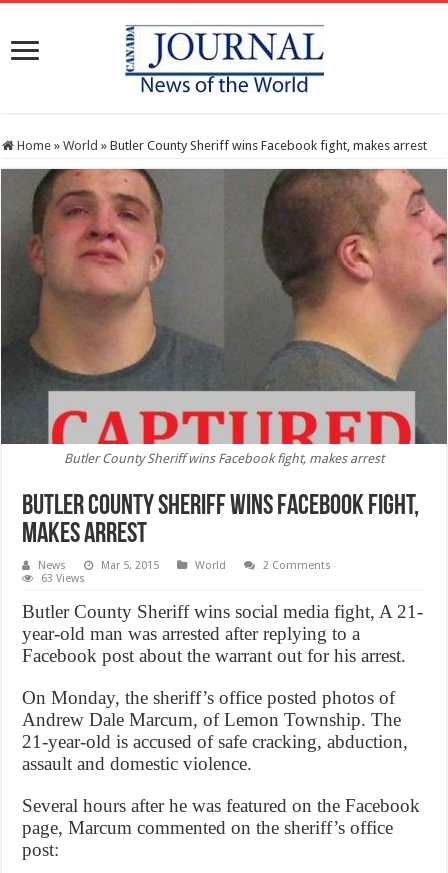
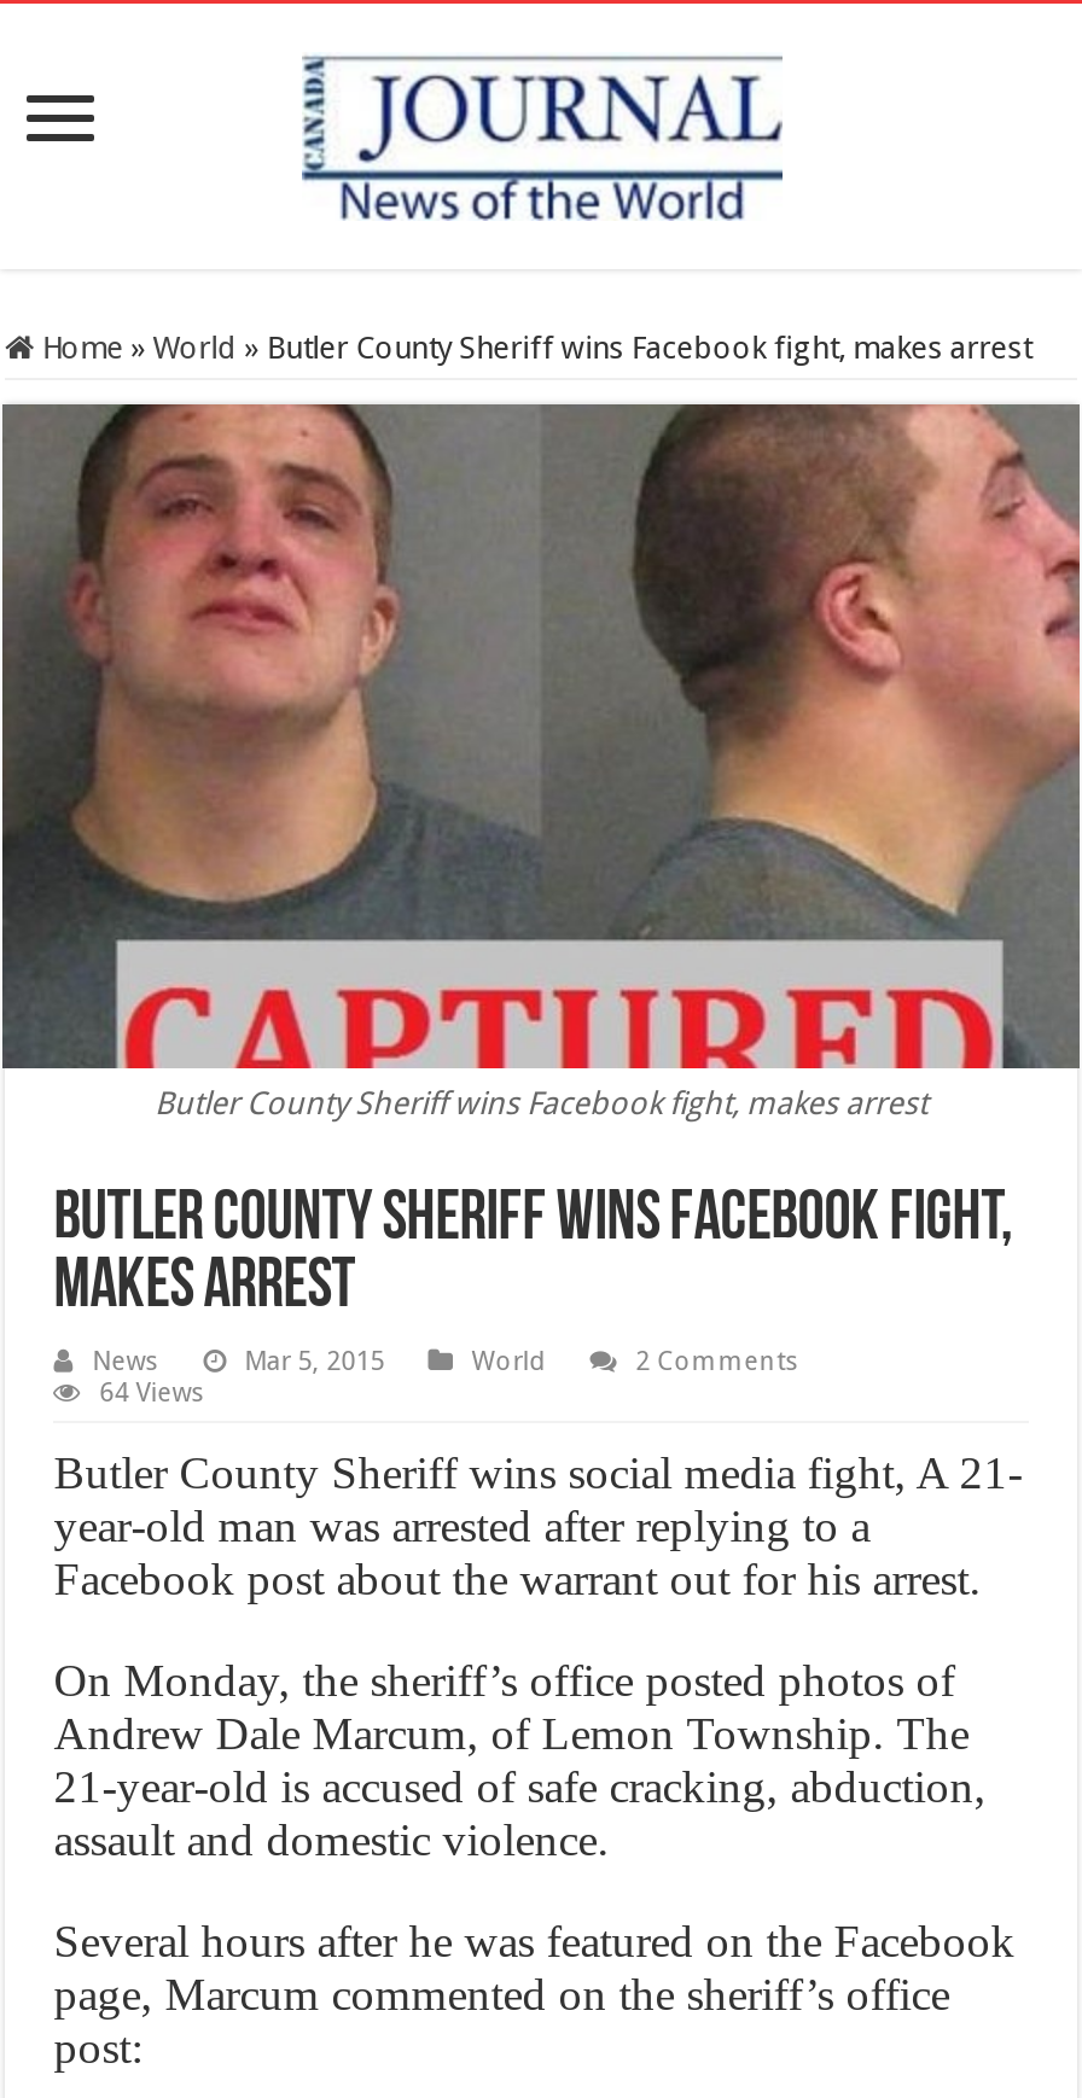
- 63 Views
+ 64 Views
